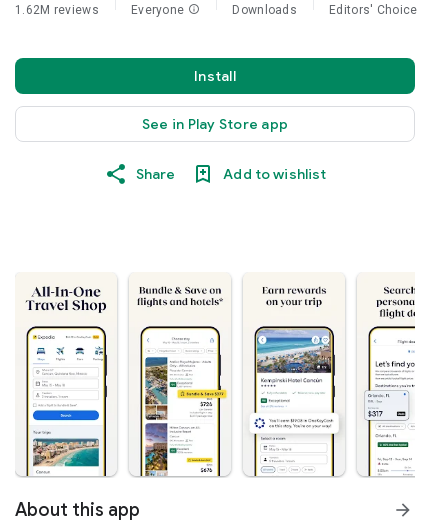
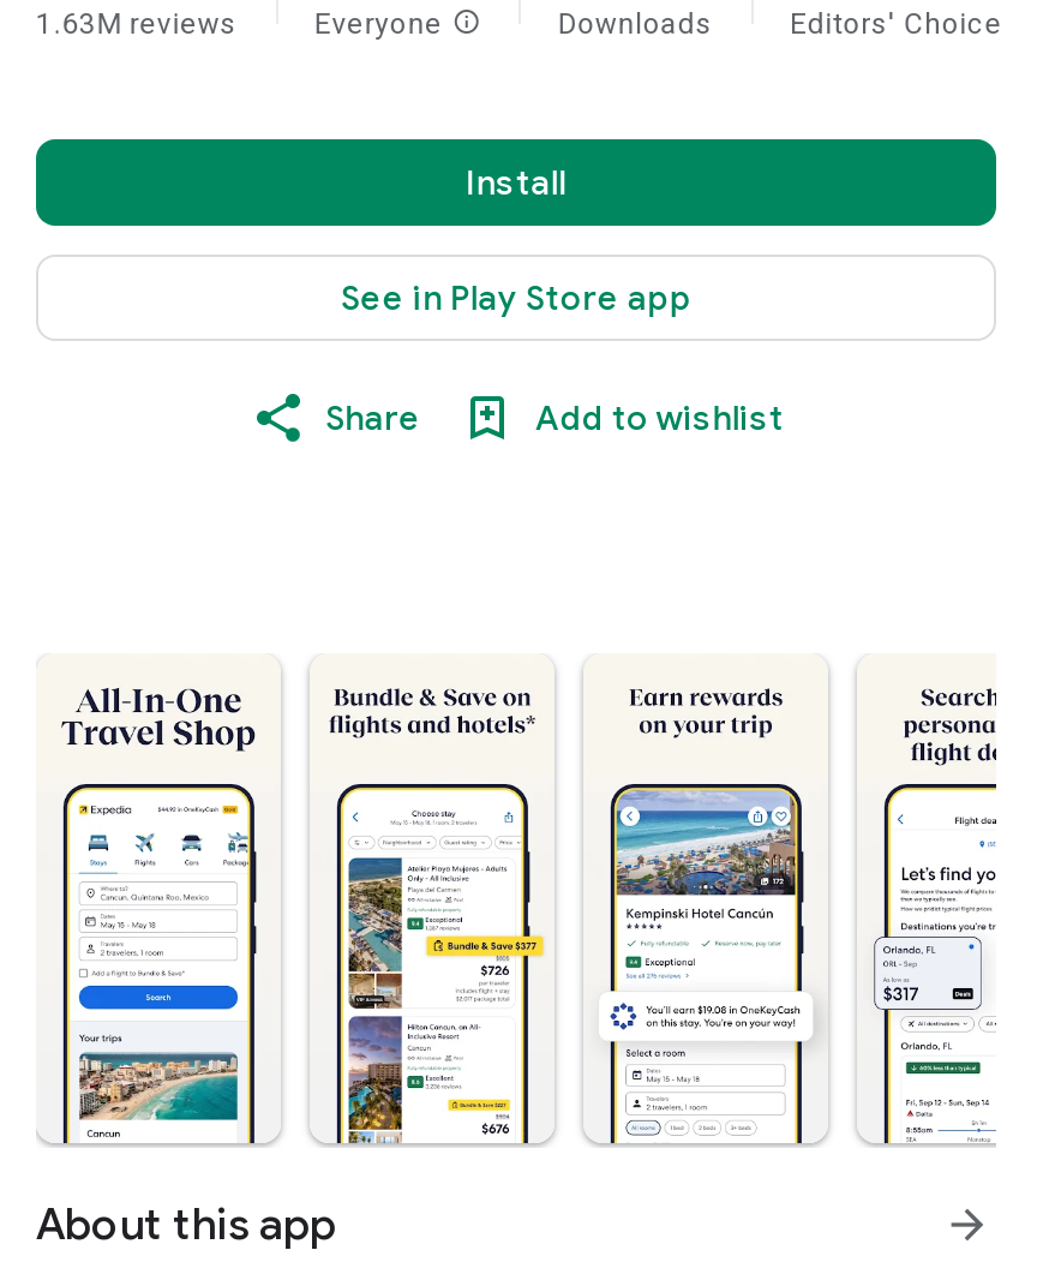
- 1.62M reviews
+ 1.63M reviews
